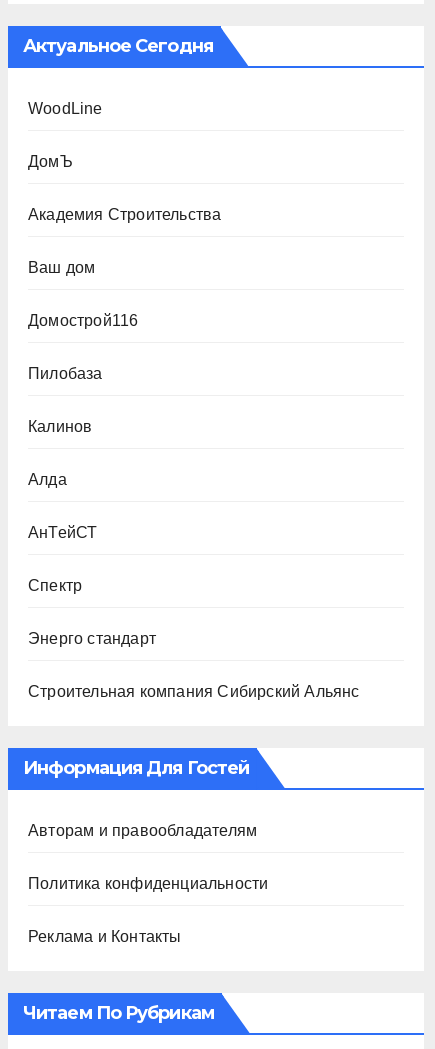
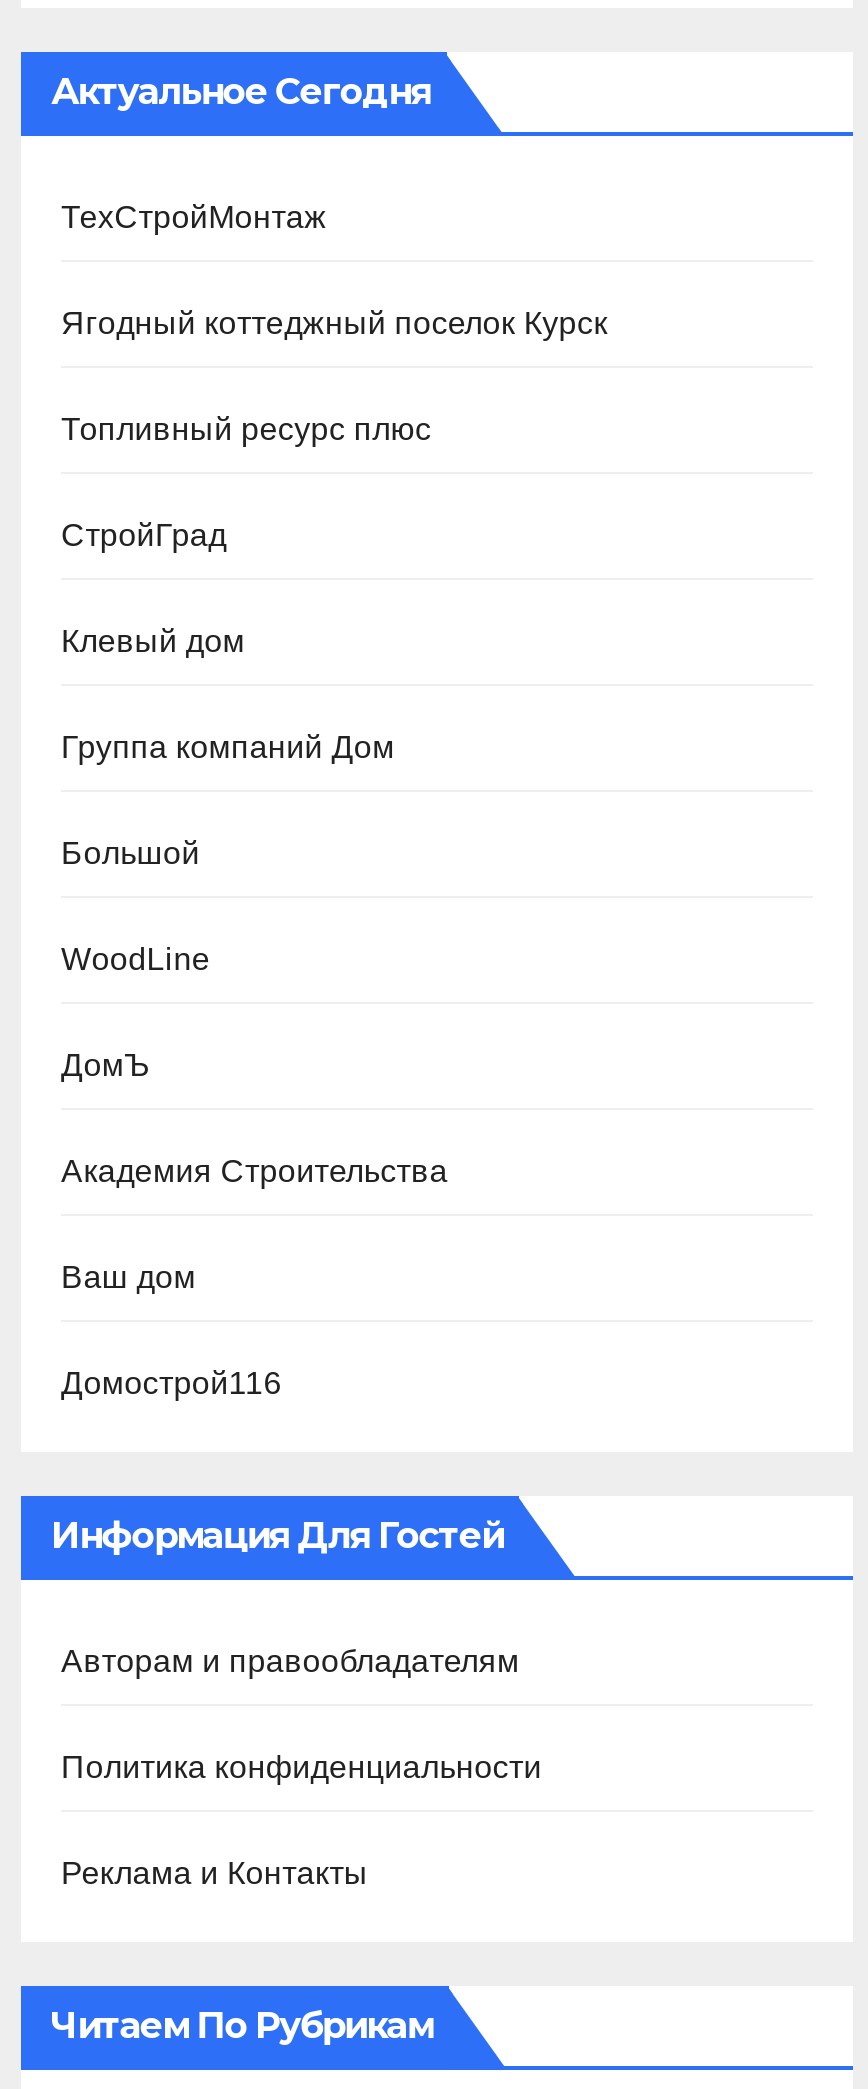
+ ТехСтройМонтаж
+ Ягодный коттеджный поселок Курск
+ Топливный ресурс плюс
+ СтройГрад
+ Клевый дом
+ Группа компаний Дом
+ Большой

moved down: WoodLine | ДомЪ | Академия Строительства | Ваш дом | Домострой116

- Пилобаза
- Калинов
- Алда
- АнТейСТ
- Спектр
- Энерго стандарт
- Строительная компания Сибирский Альянс
